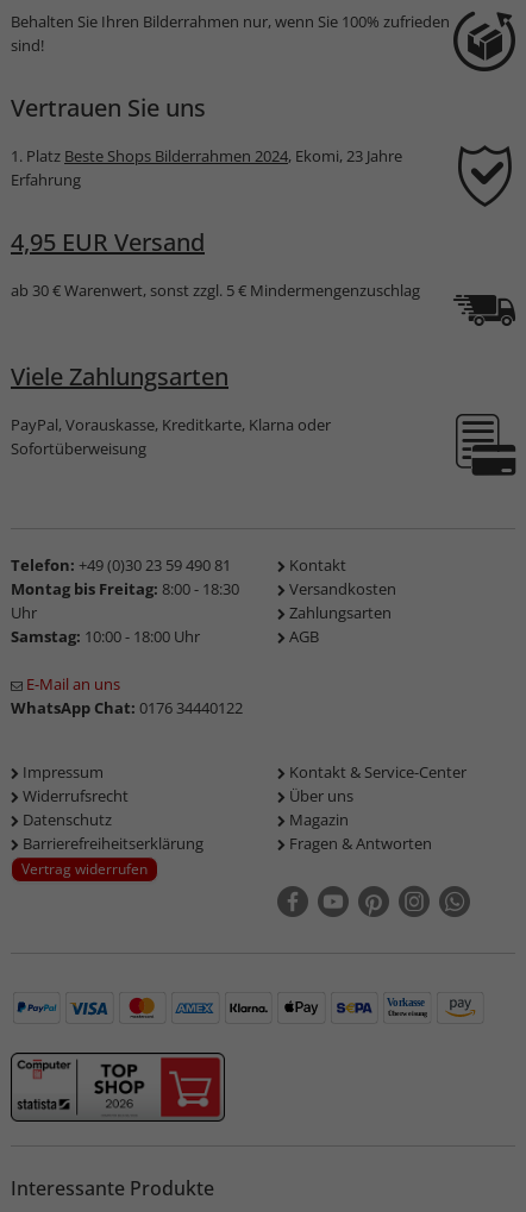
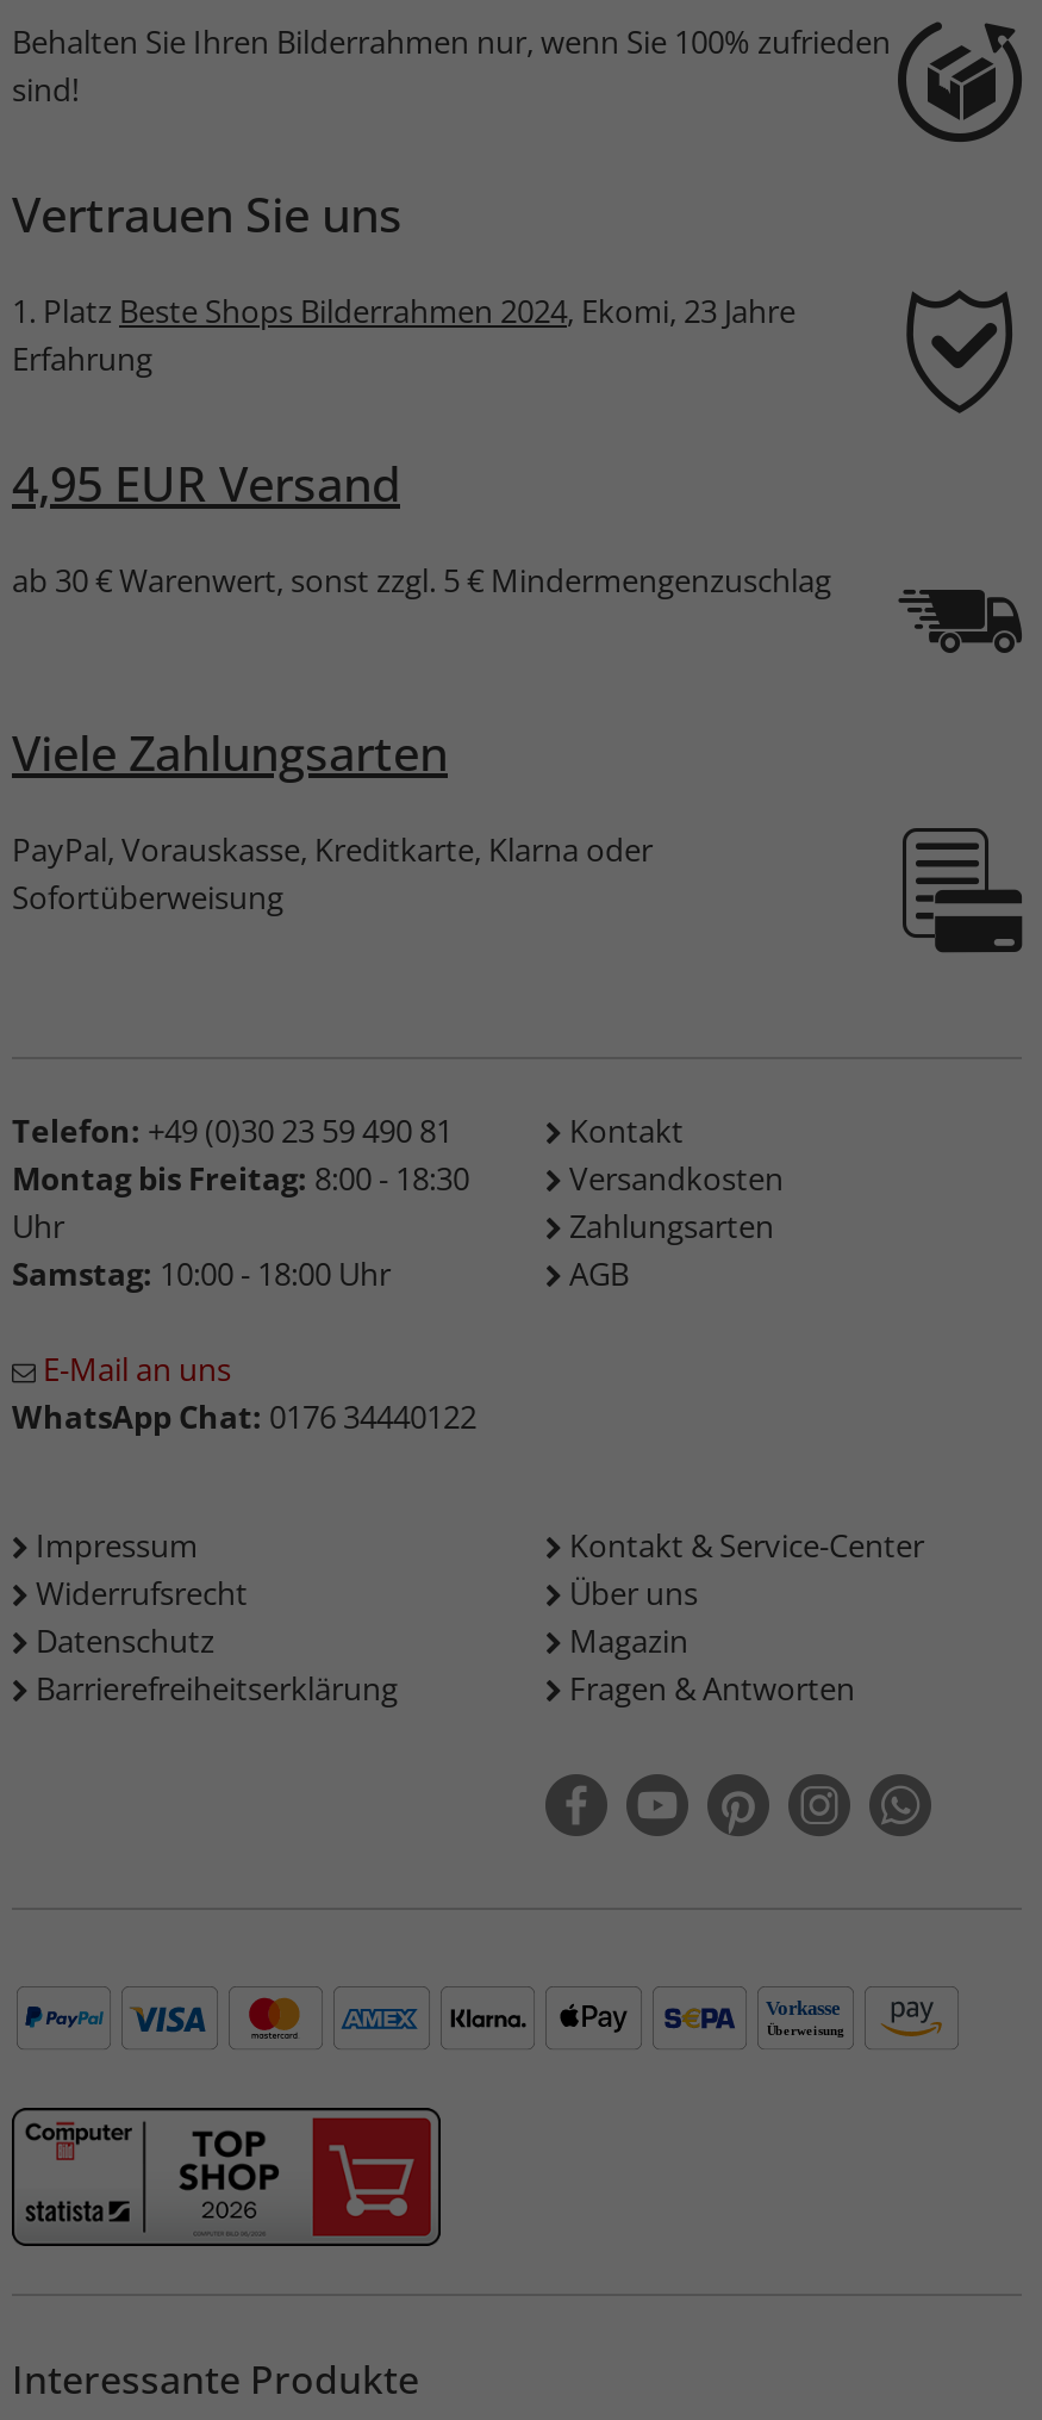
- Vertrag widerrufen
